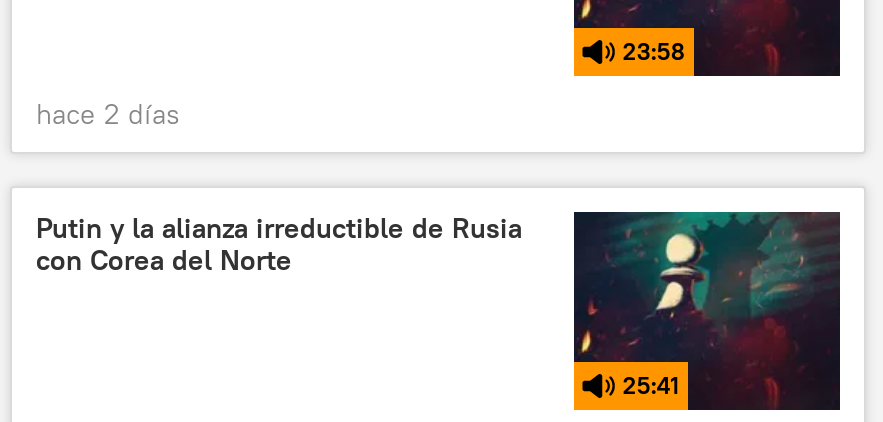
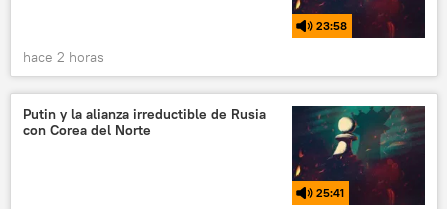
- hace 2 días
+ hace 2 horas
